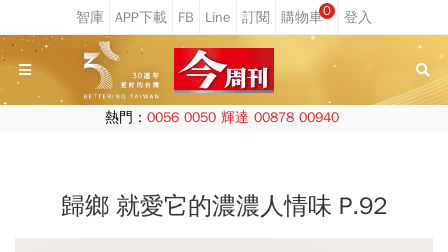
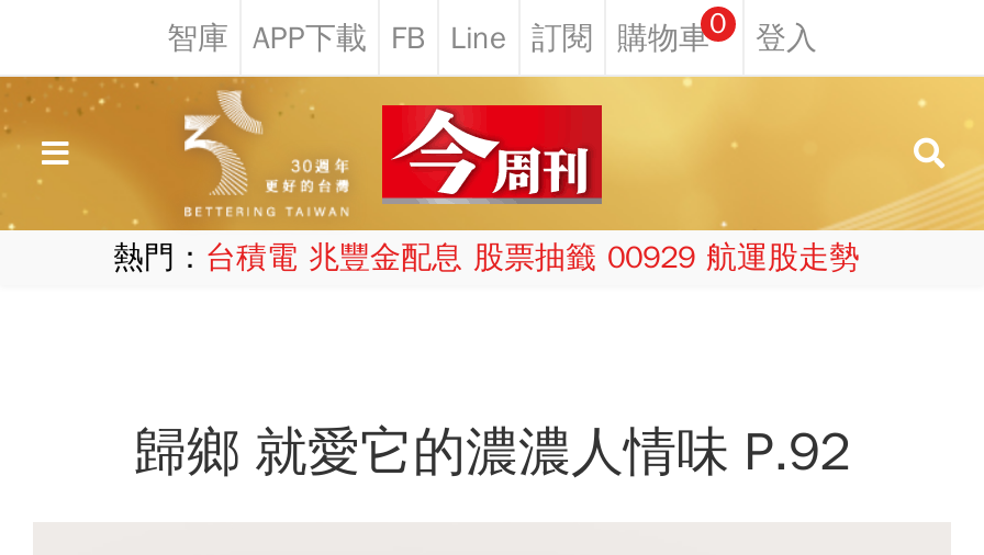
- 熱門：0056 0050 輝達 00878 00940
+ 熱門：台積電 兆豐金配息 股票抽籤 00929 航運股走勢
